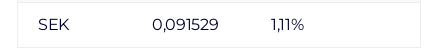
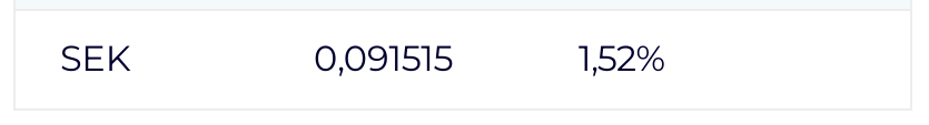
- 0,091529
+ 0,091515

- 1,11%
+ 1,52%
